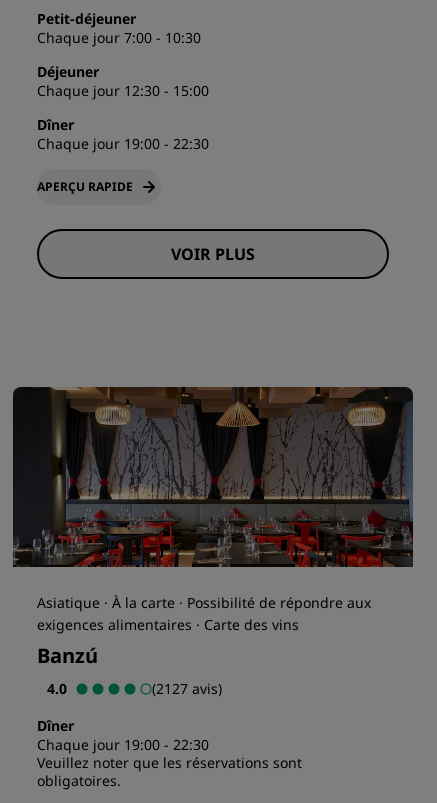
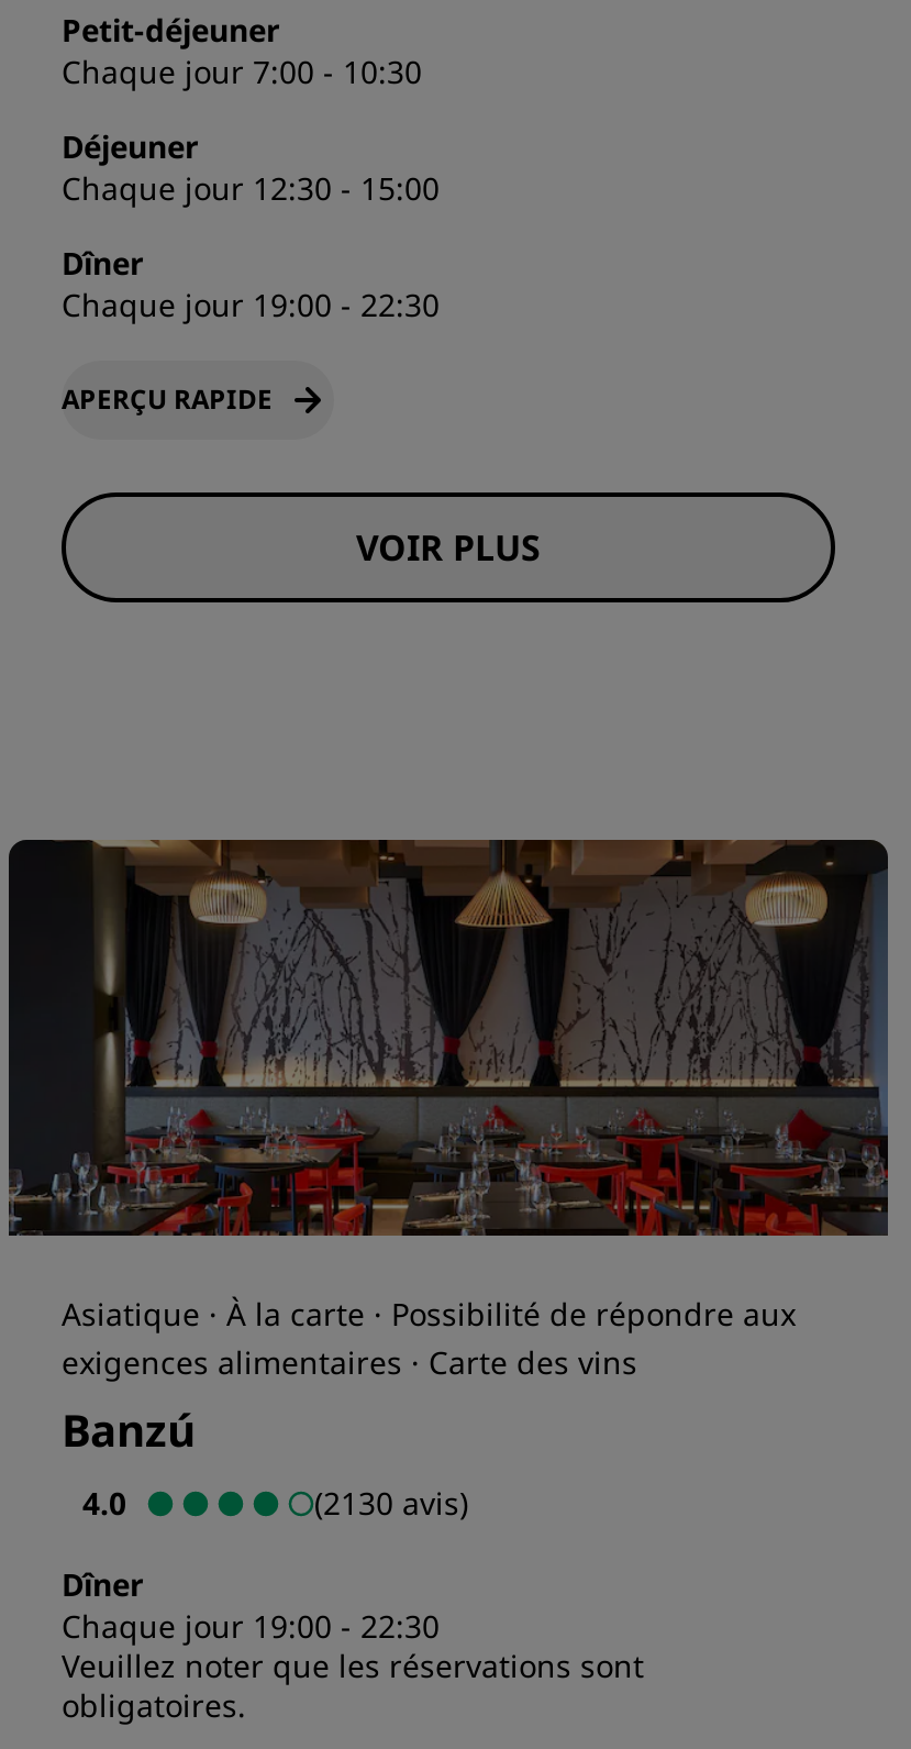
- (2127 avis)
+ (2130 avis)
